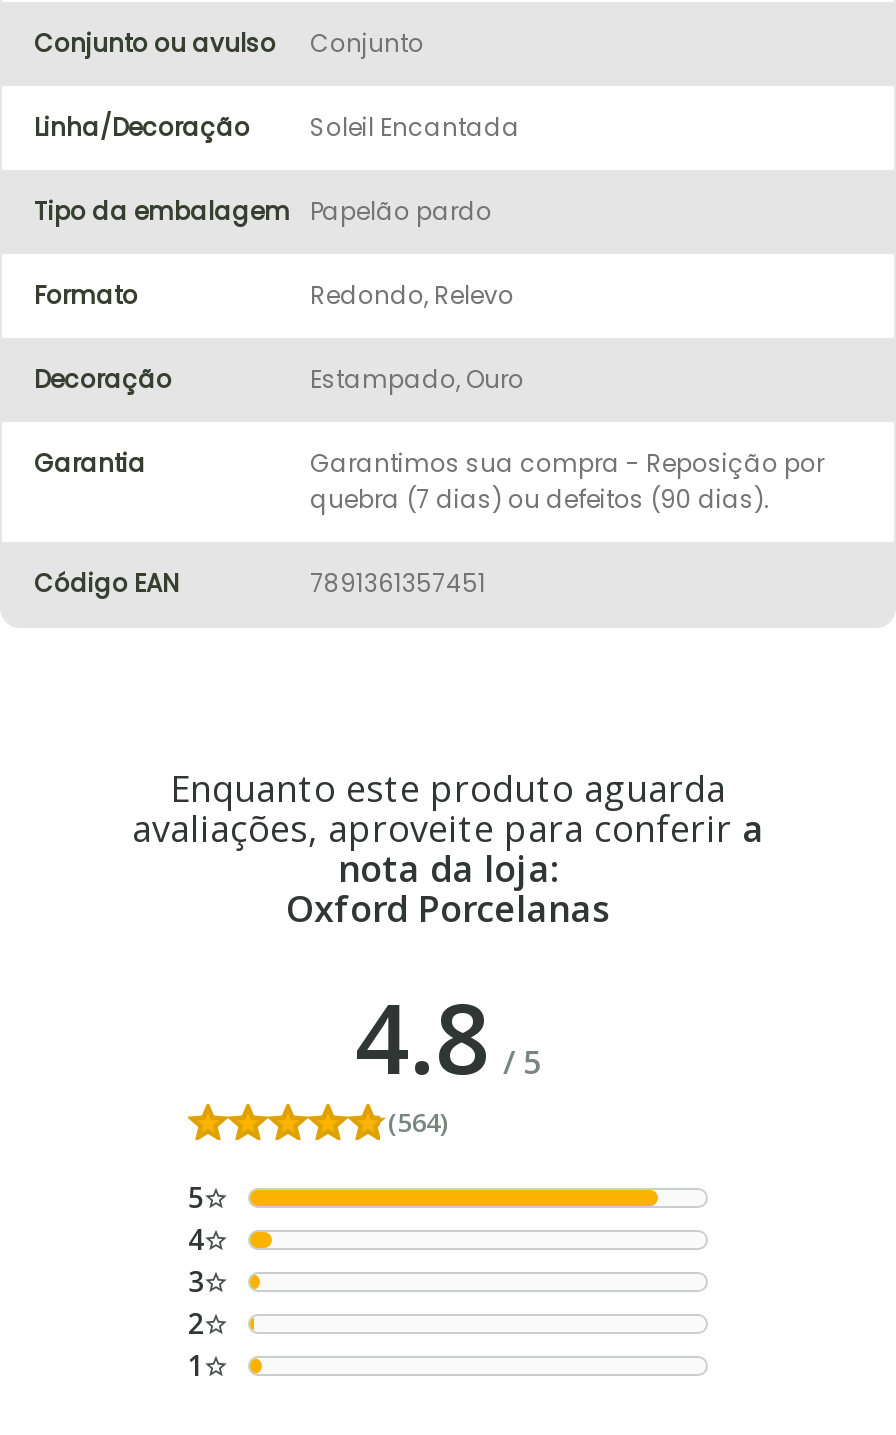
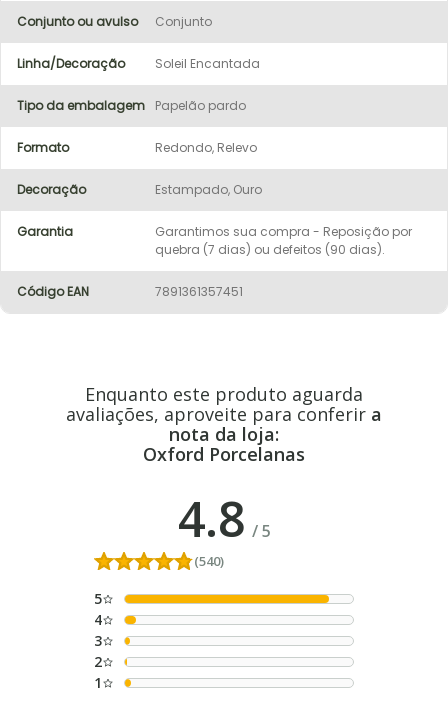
- (564)
+ (540)
